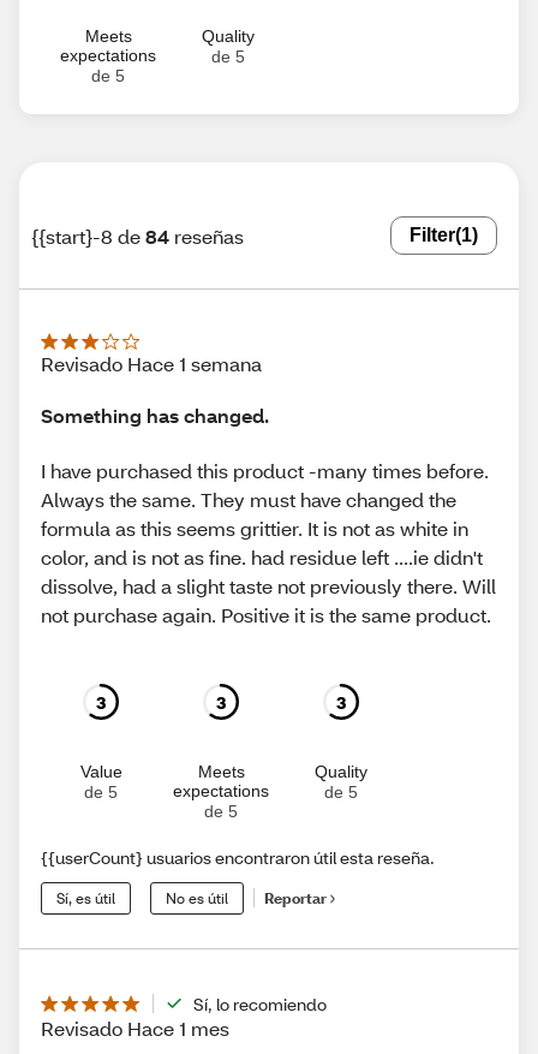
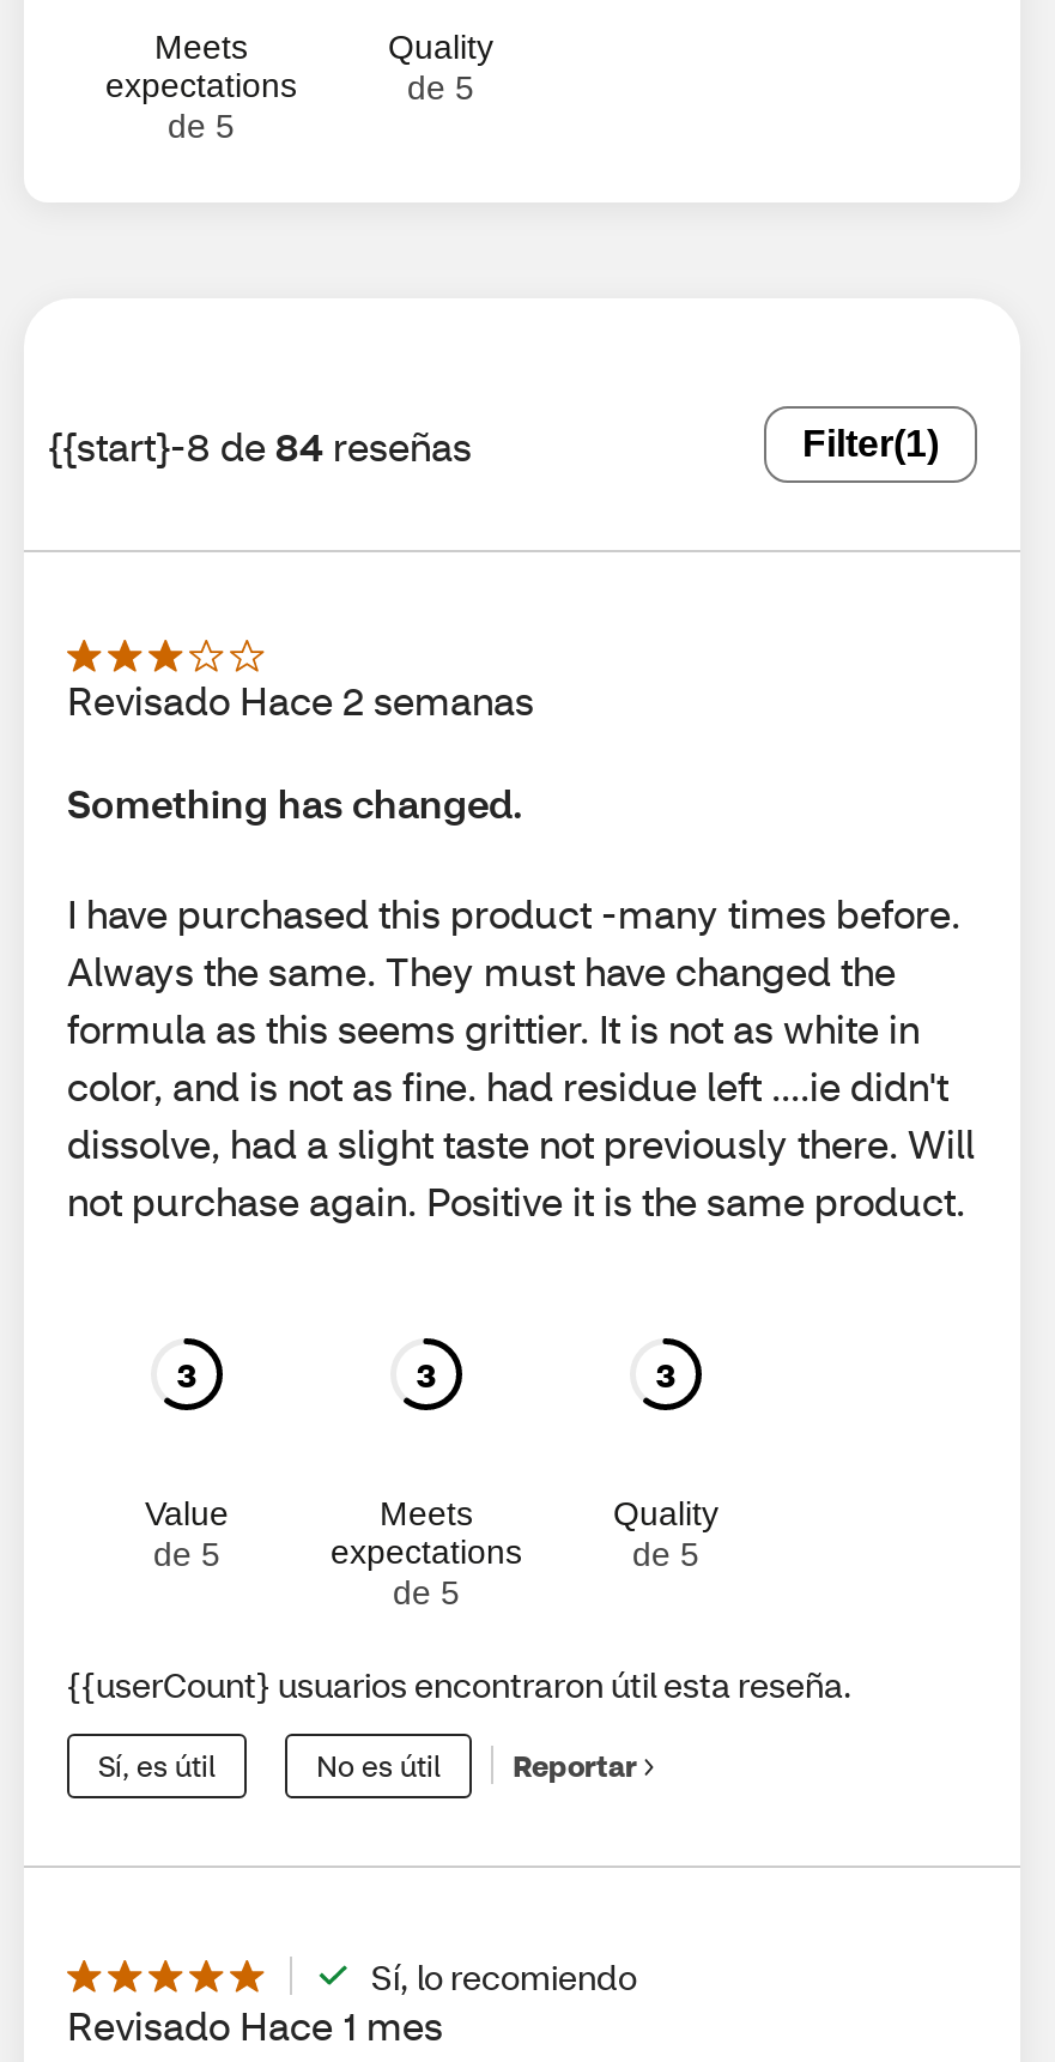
- Revisado Hace 1 semana
+ Revisado Hace 2 semanas
